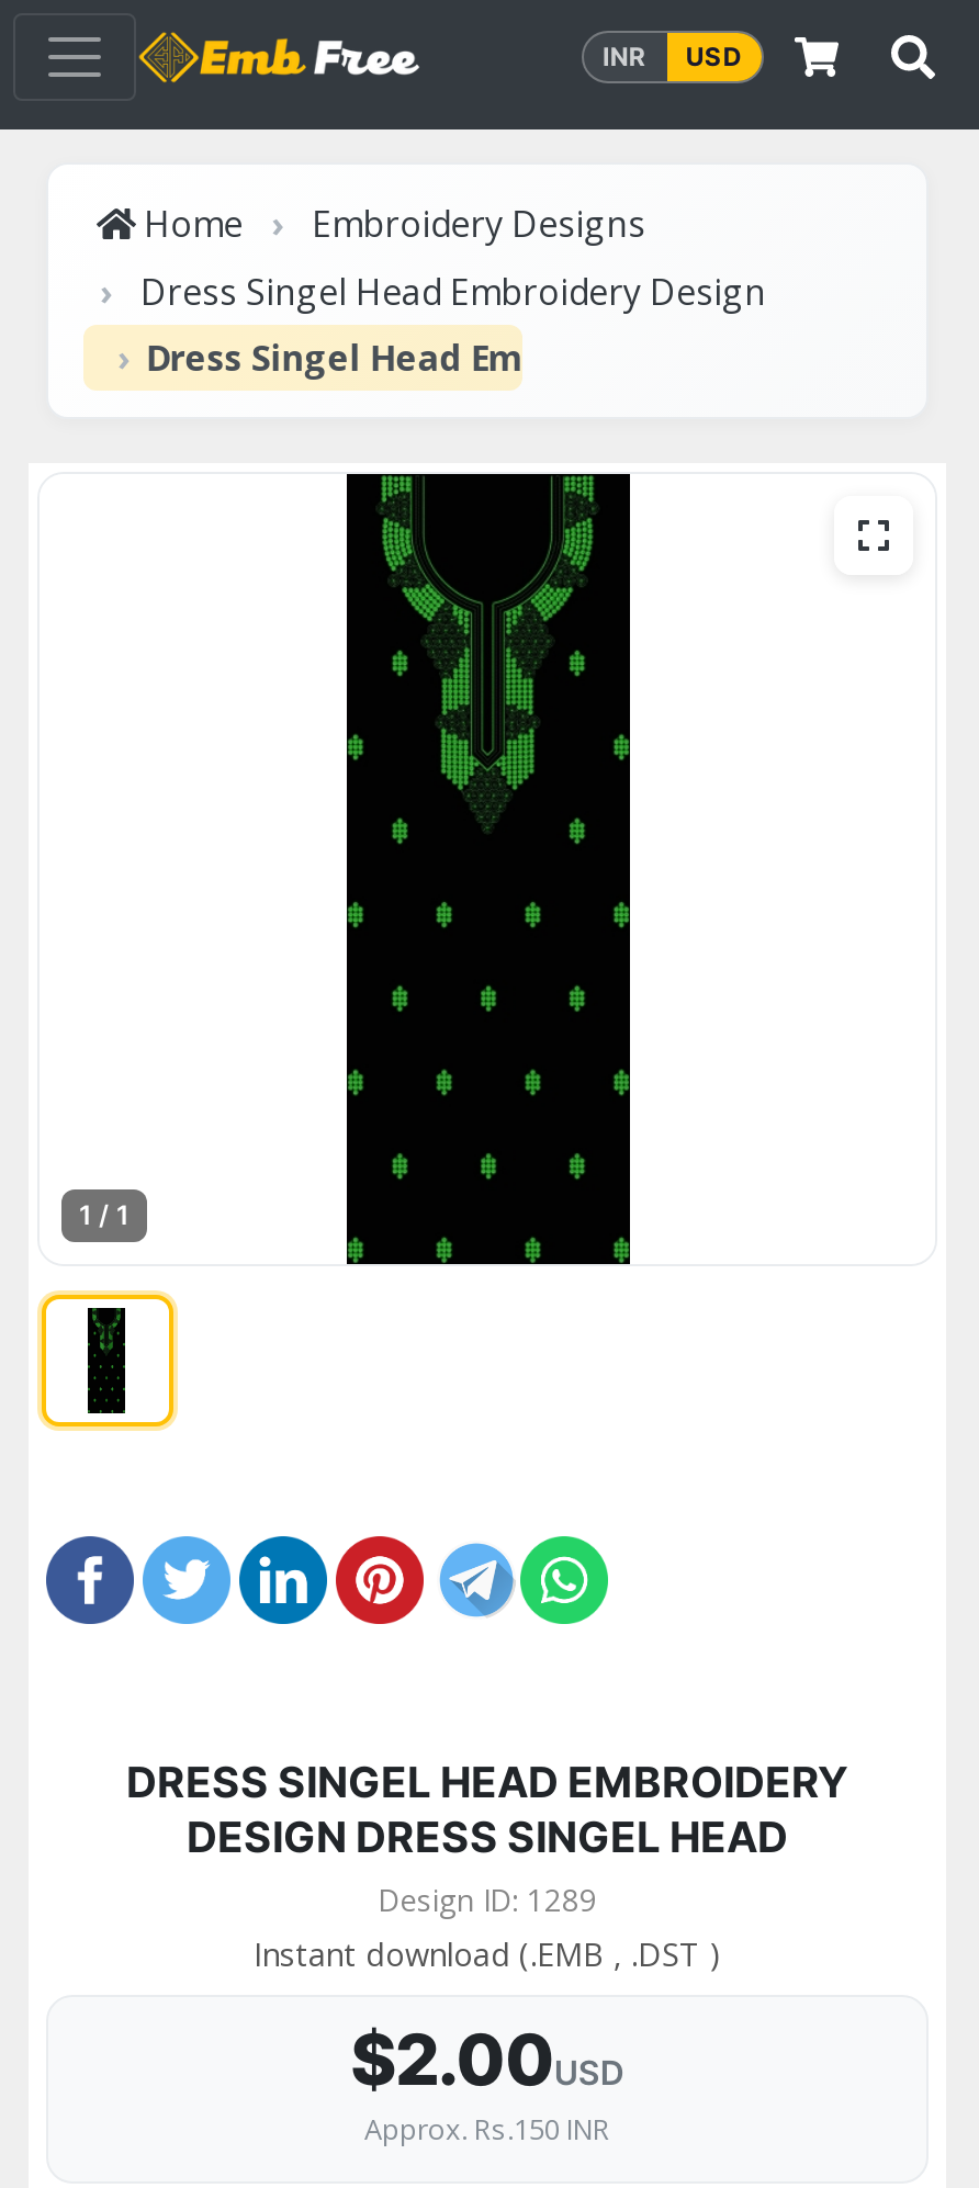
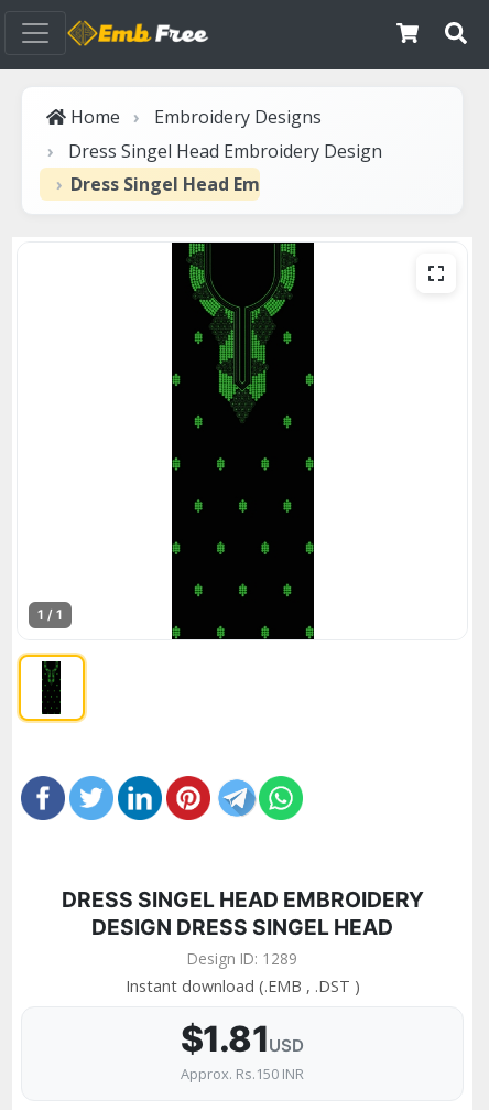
- INR
- USD

- $2.00USD
+ $1.81USD
